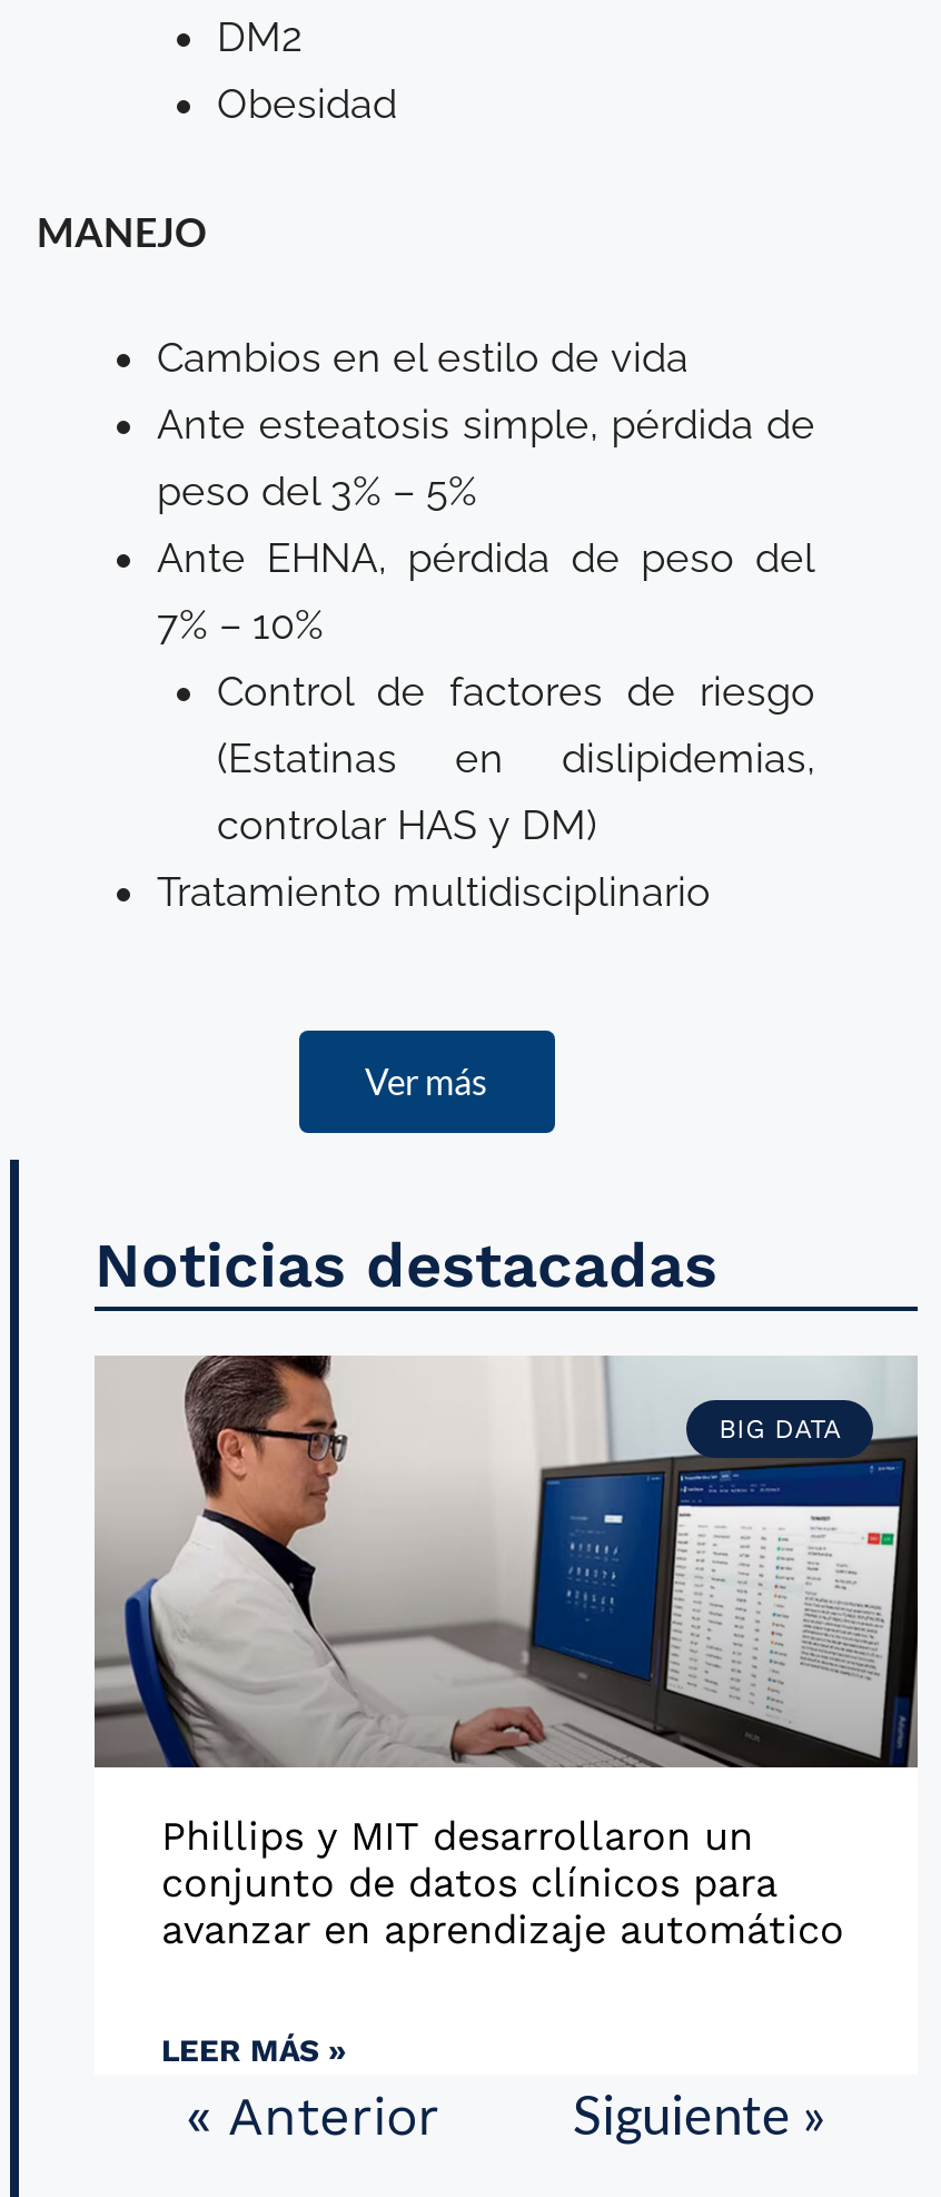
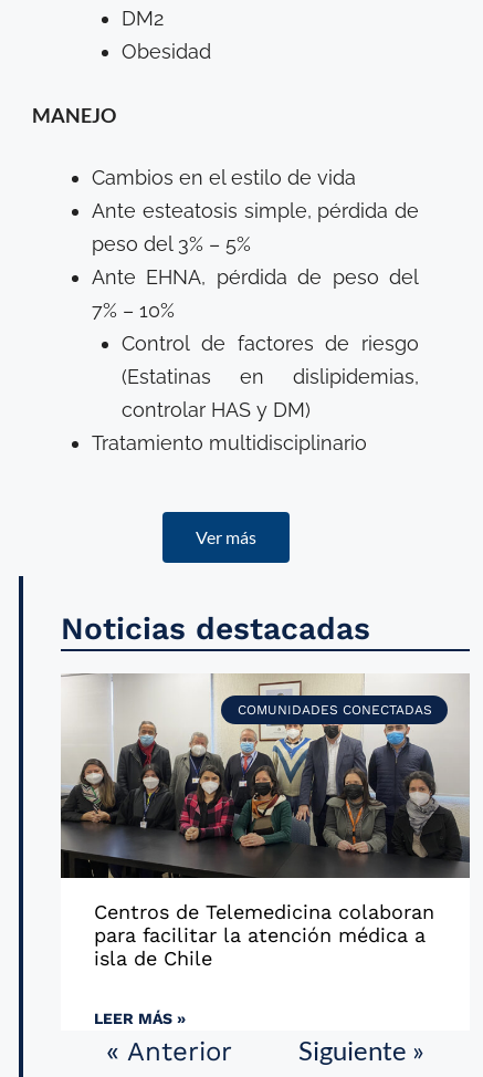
- [image]
- BIG DATA
+ [image]
+ COMUNIDADES CONECTADAS

- Phillips y MIT desarrollaron un
- conjunto de datos clínicos para
- avanzar en aprendizaje automático
+ Centros de Telemedicina colaboran
+ para facilitar la atención médica a
+ isla de Chile
